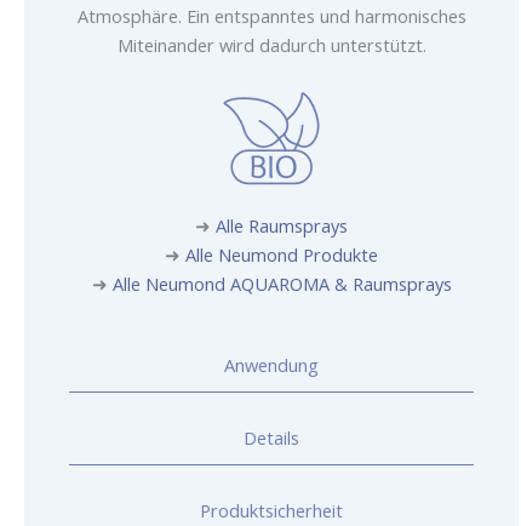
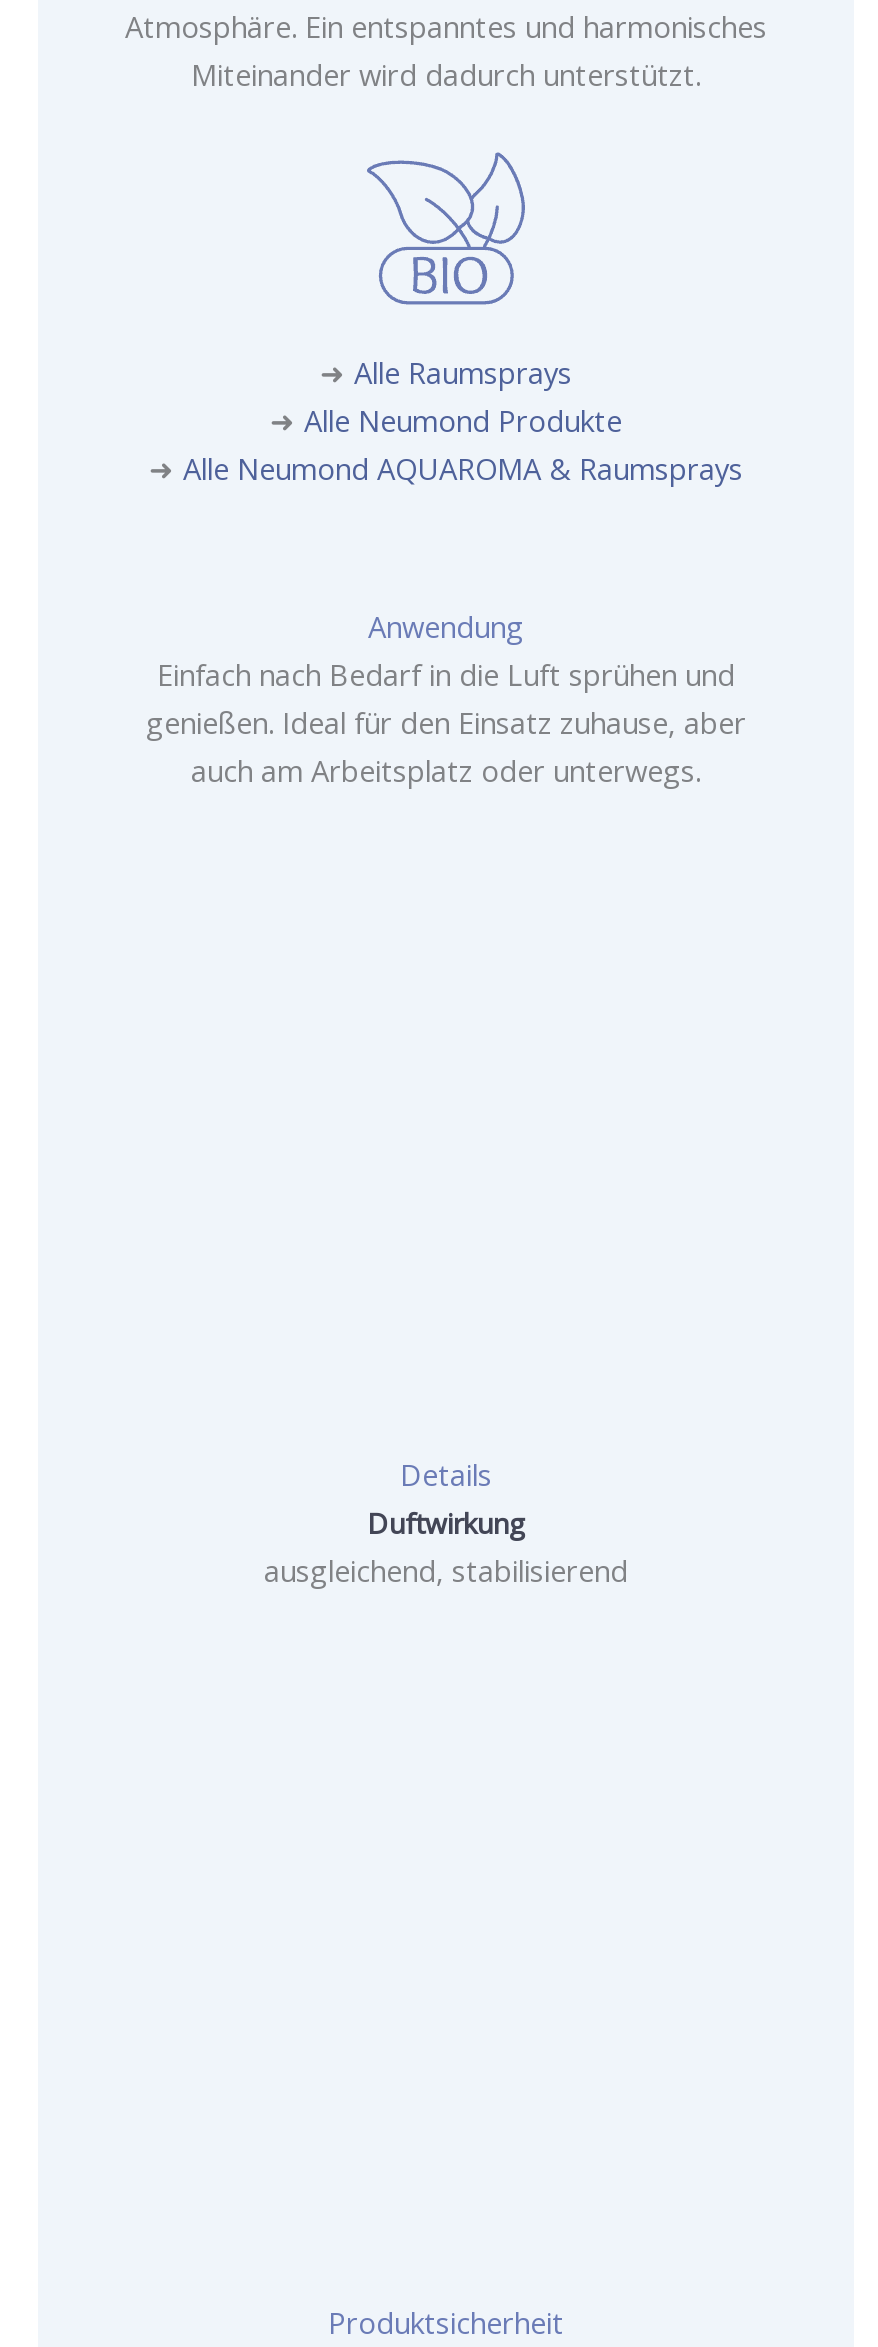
+ Einfach nach Bedarf in die Luft sprühen und
+ genießen. Ideal für den Einsatz zuhause, aber
+ auch am Arbeitsplatz oder unterwegs.

+ Duftwirkung
+ ausgleichend, stabilisierend
